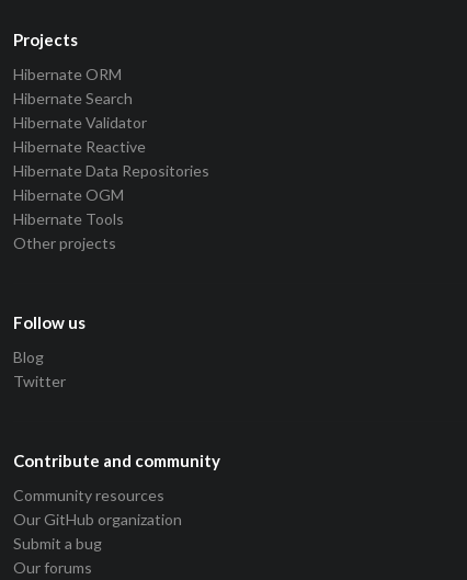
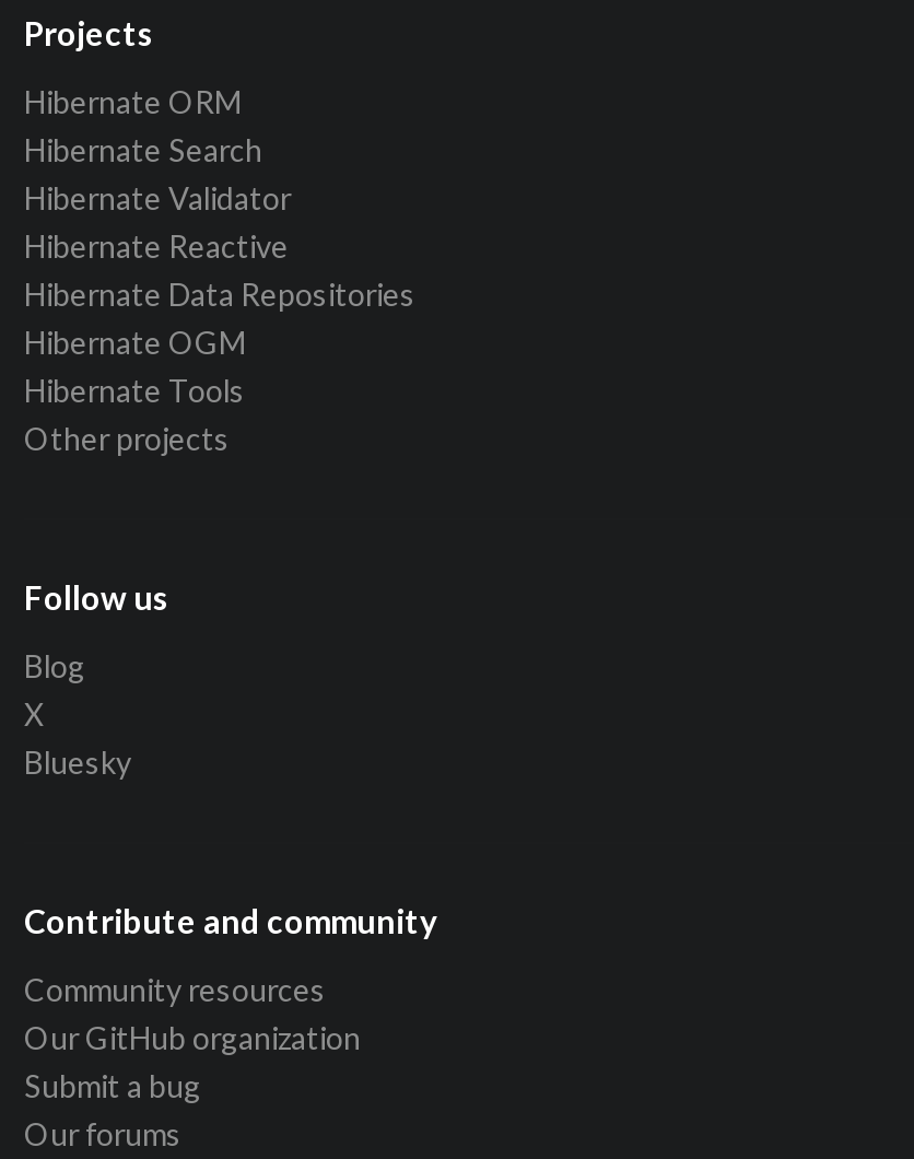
- Twitter
+ X
+ Bluesky
